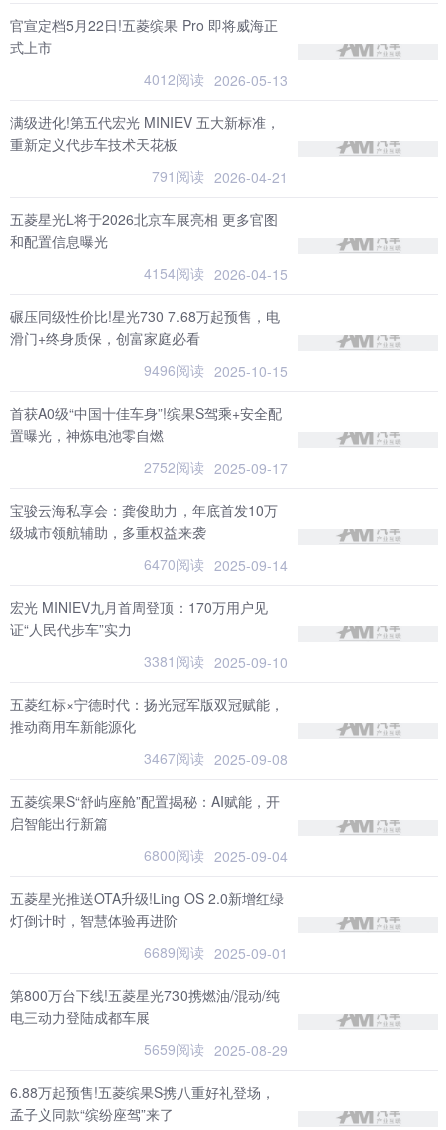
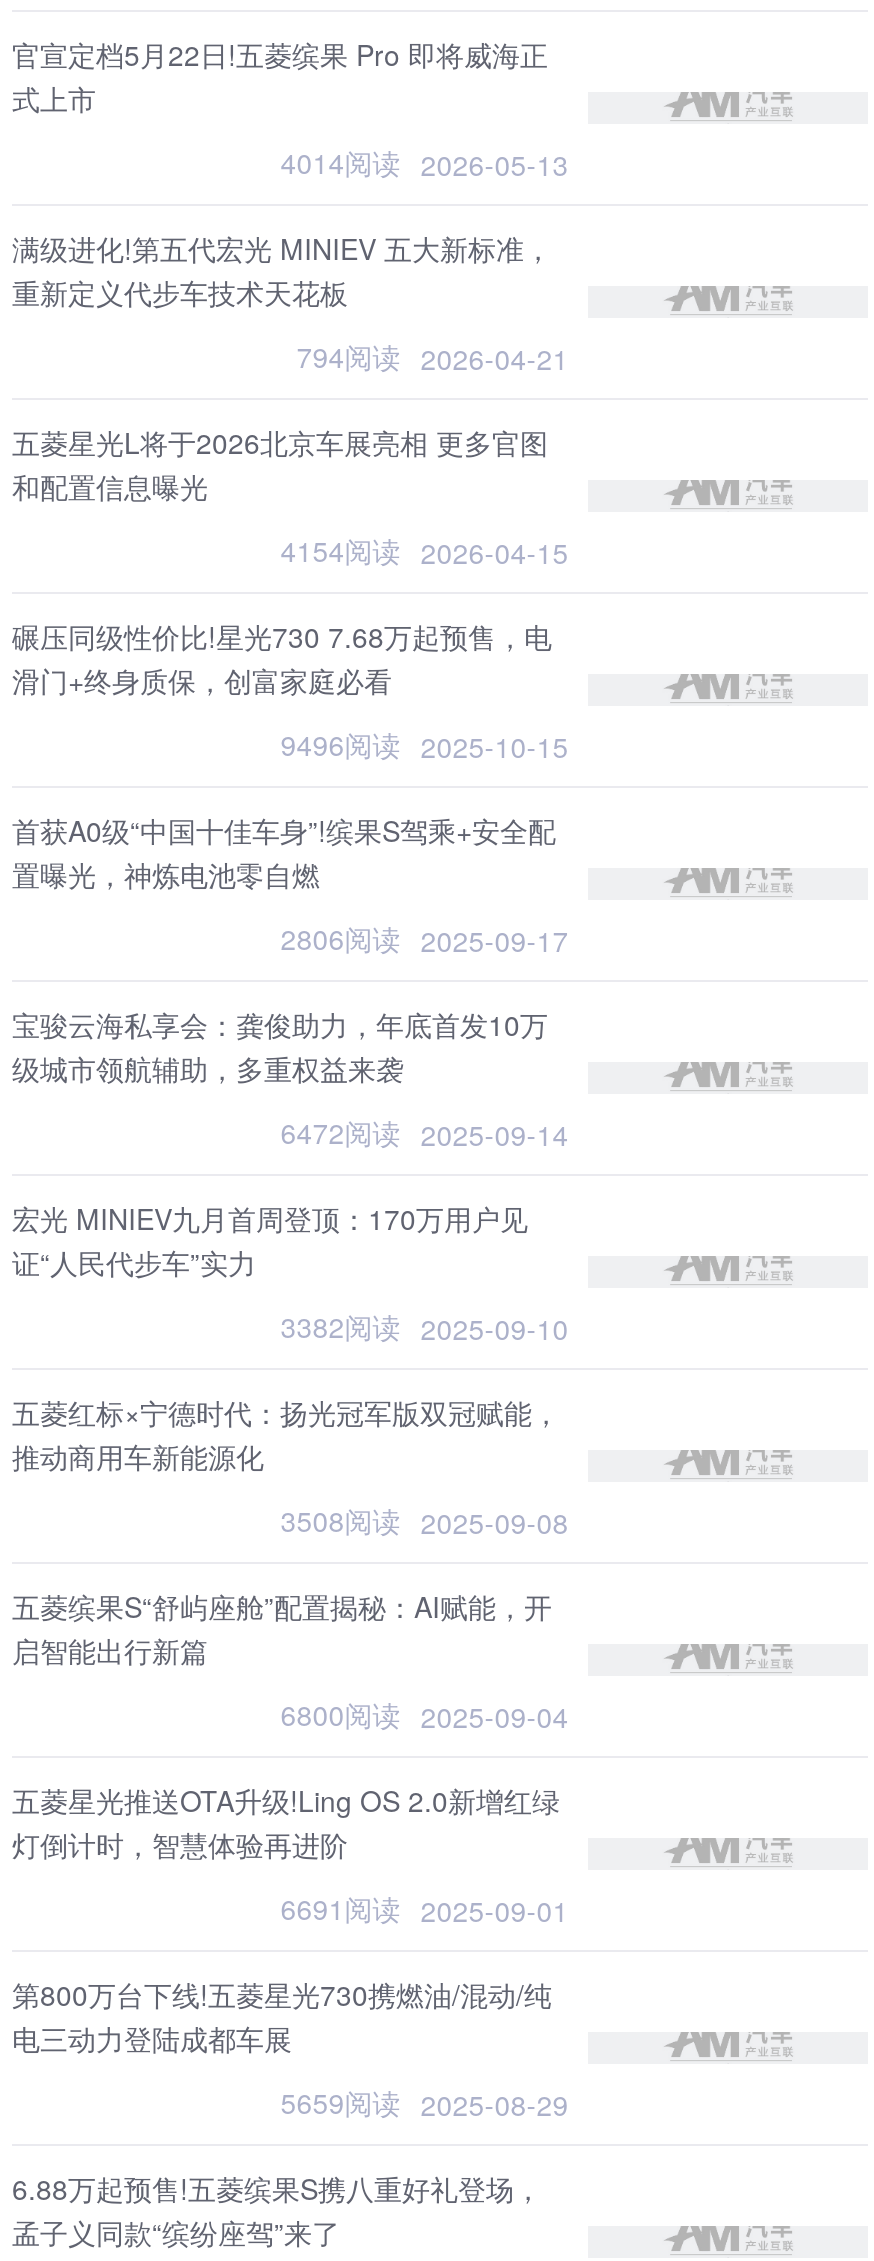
- 4012阅读 2026-05-13
+ 4014阅读 2026-05-13

- 791阅读 2026-04-21
+ 794阅读 2026-04-21

- 2752阅读 2025-09-17
+ 2806阅读 2025-09-17

- 6470阅读 2025-09-14
+ 6472阅读 2025-09-14

- 3381阅读 2025-09-10
+ 3382阅读 2025-09-10

- 3467阅读 2025-09-08
+ 3508阅读 2025-09-08

- 6689阅读 2025-09-01
+ 6691阅读 2025-09-01
